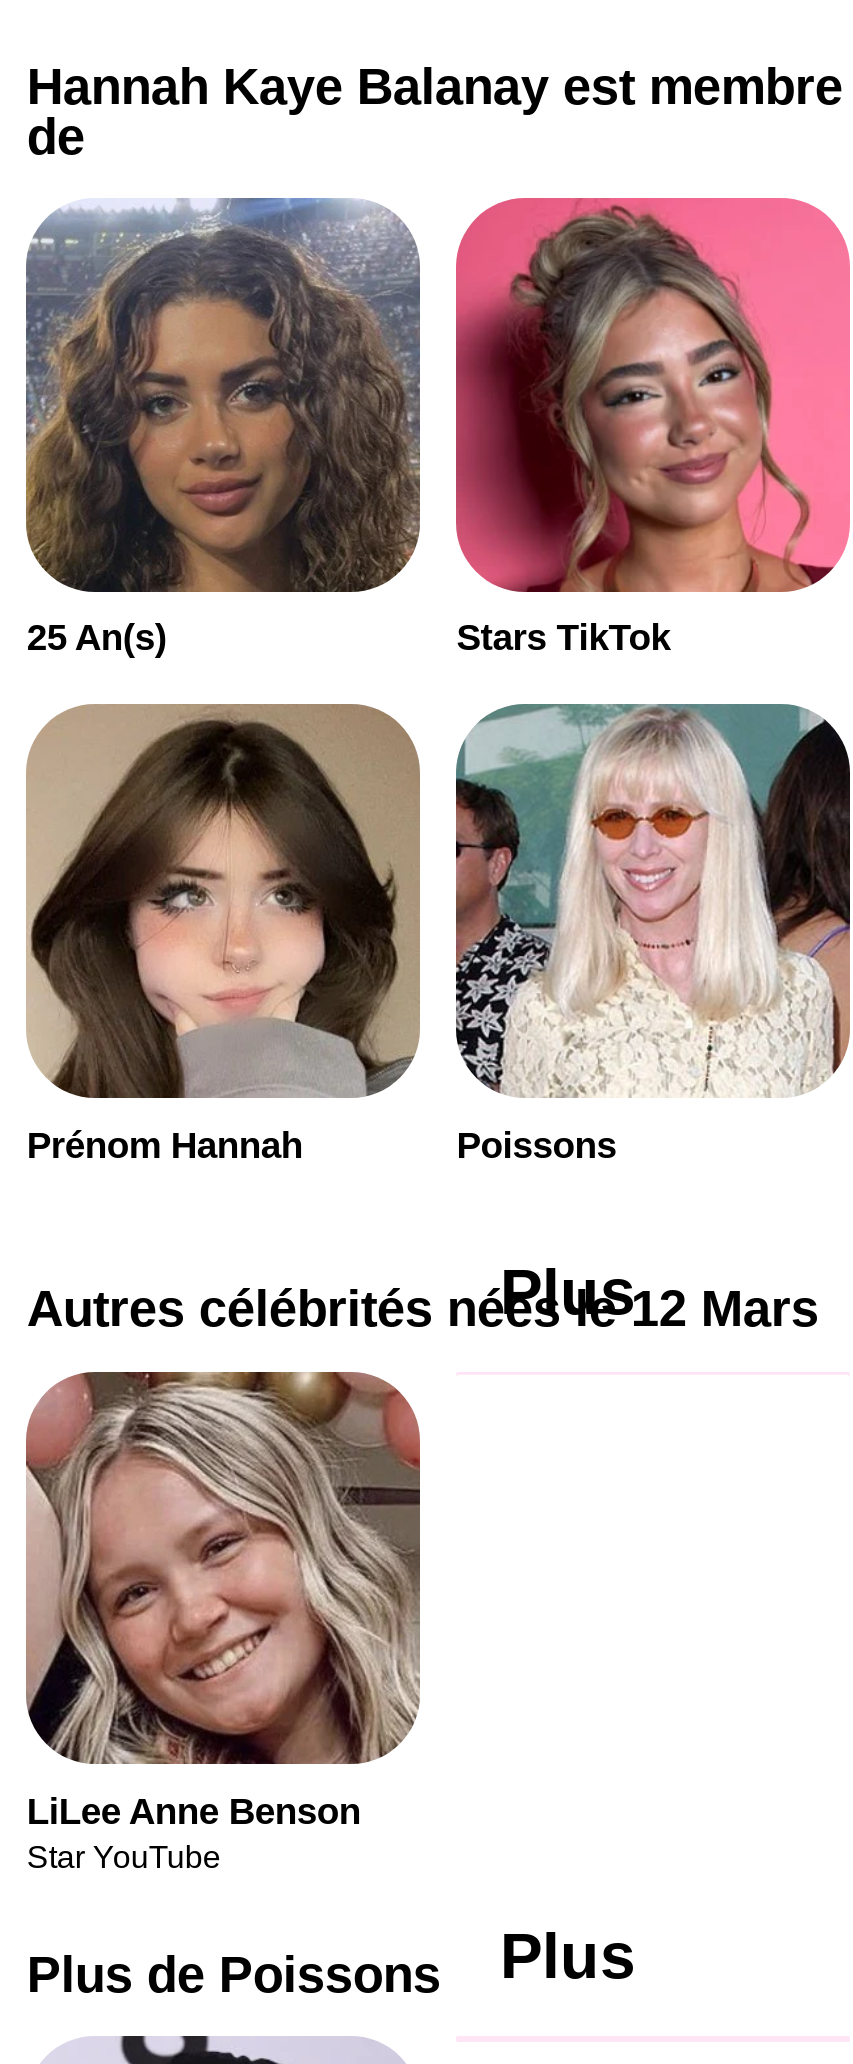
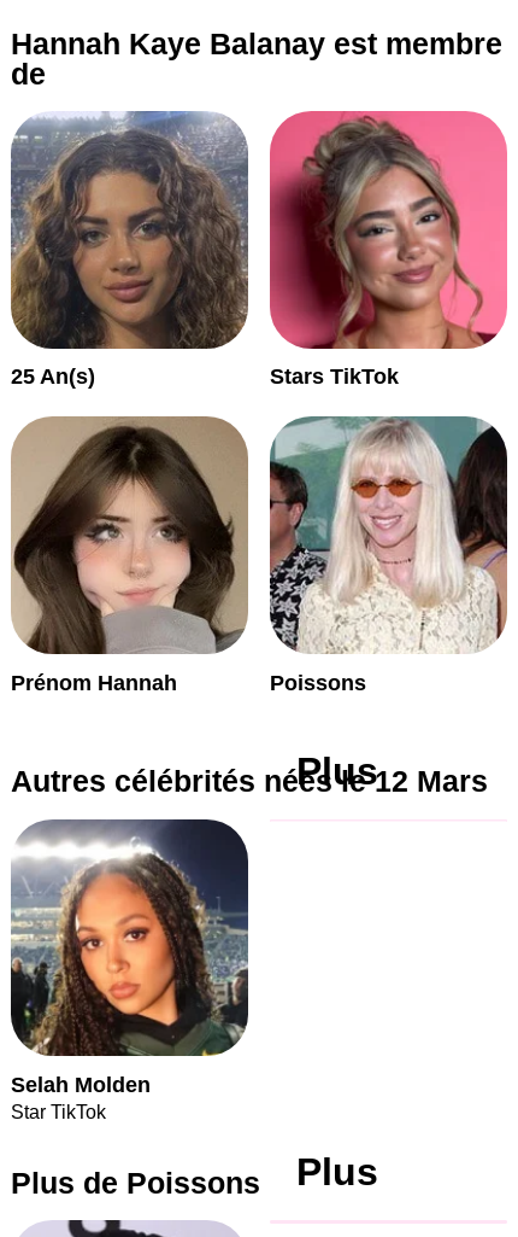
- [image]
- LiLee Anne Benson
- Star YouTube
+ [image]
+ Selah Molden
+ Star TikTok
